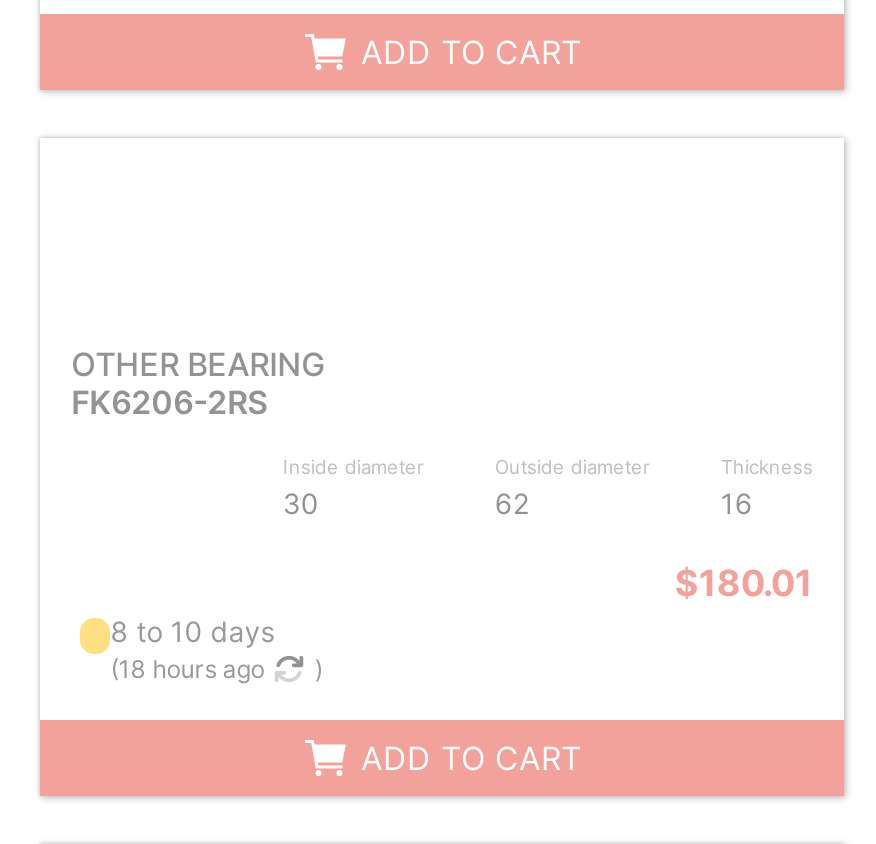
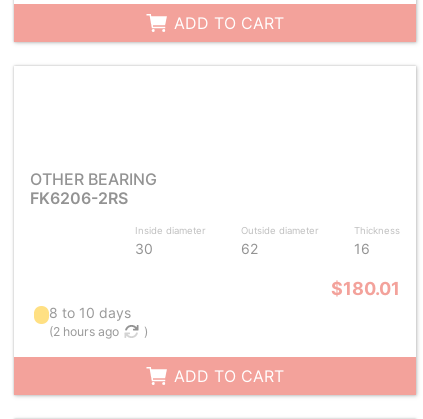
- (18 hours ago
+ (2 hours ago
